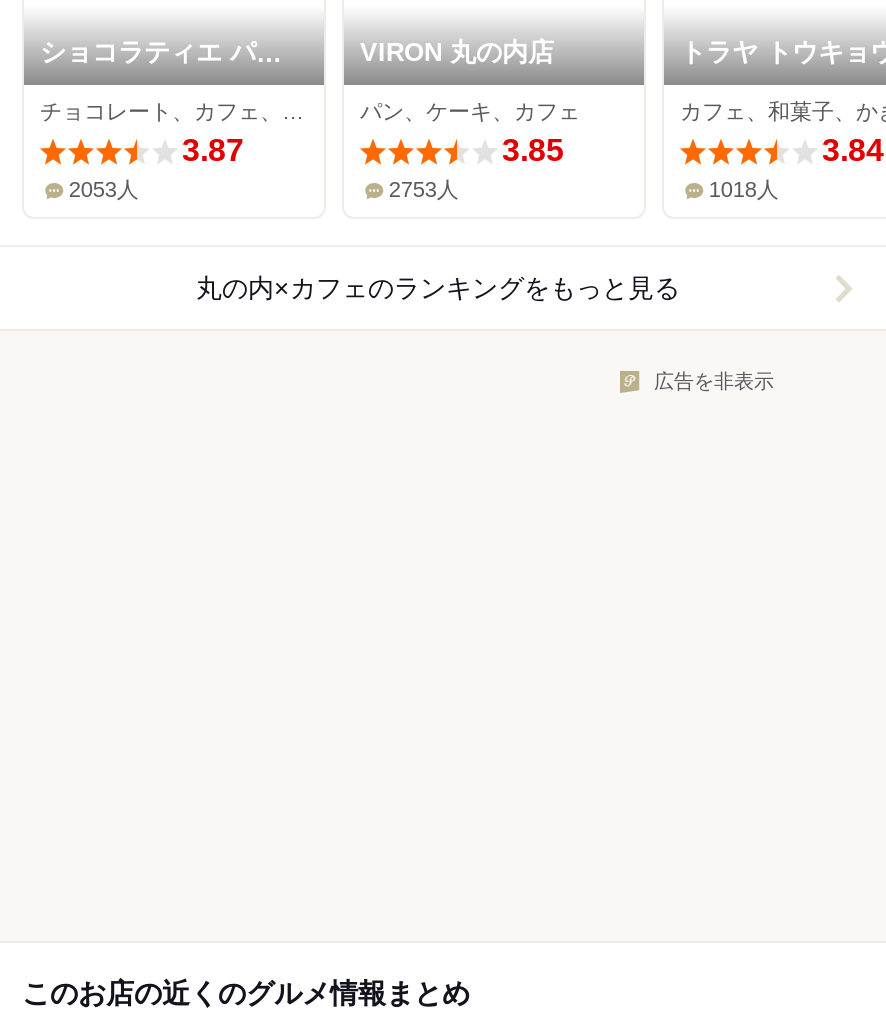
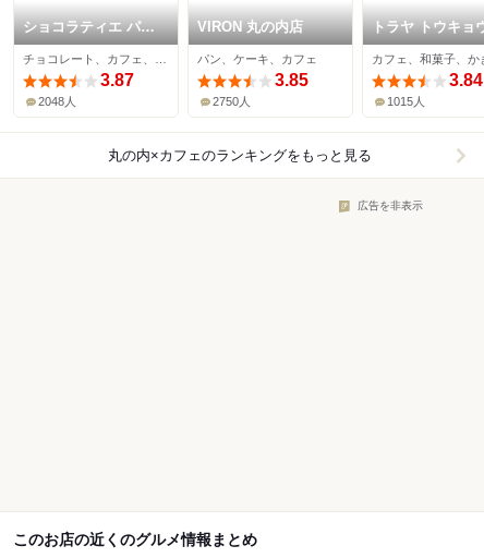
- 2053人
+ 2048人

- 2753人
+ 2750人

- 1018人
+ 1015人
